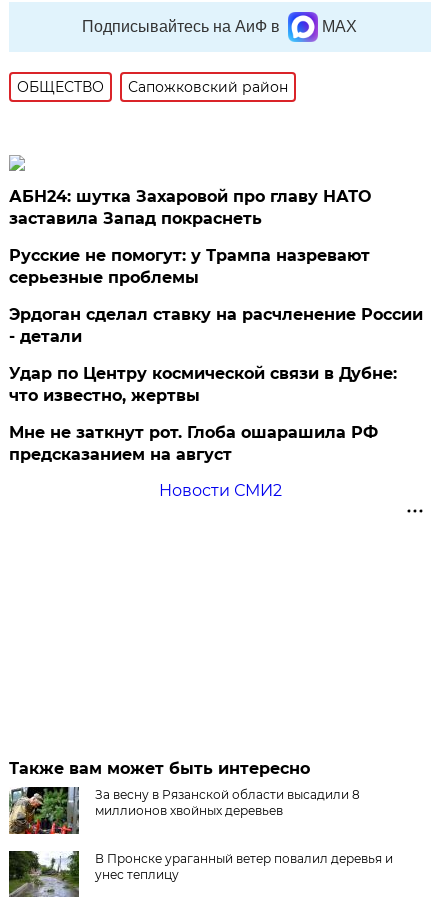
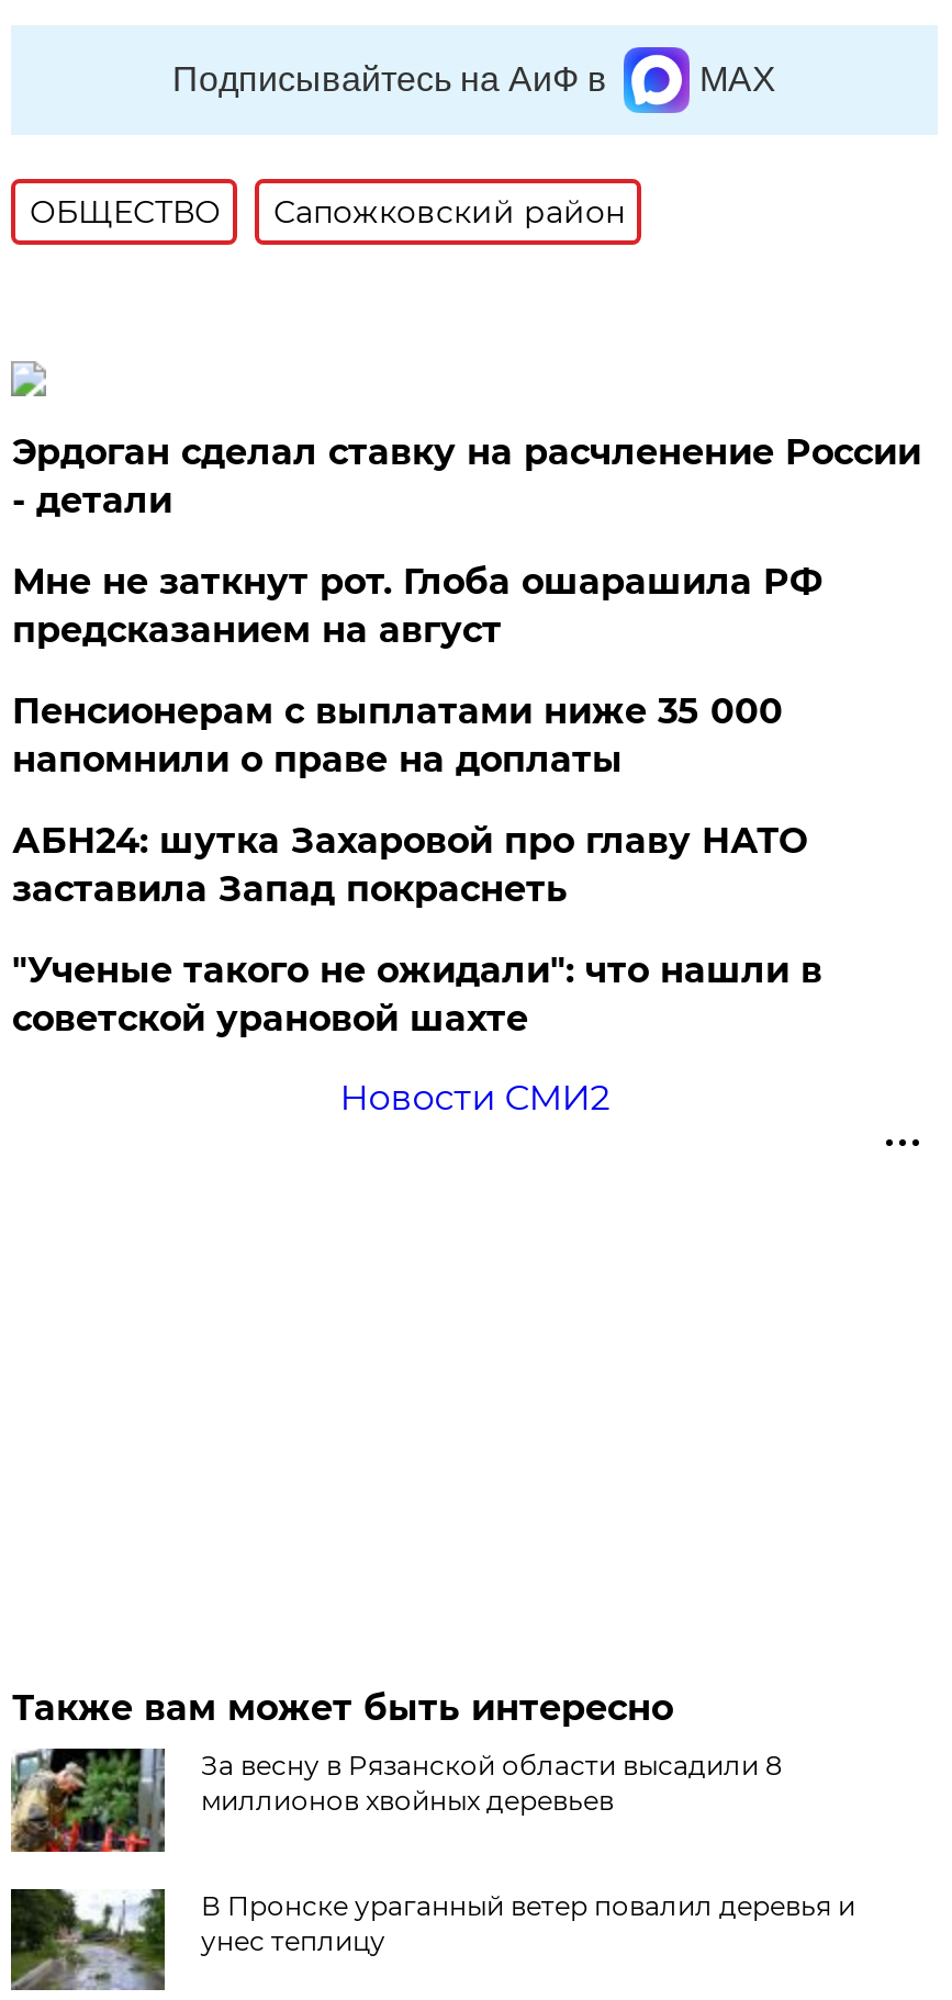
+ Пенсионерам с выплатами ниже 35 000
+ напомнили о праве на доплаты

moved down: АБН24: шутка Захаровой про главу НАТО | заставила Запад покраснеть

- Русские не помогут: у Трампа назревают
- серьезные проблемы
- Удар по Центру космической связи в Дубне:
- что известно, жертвы
+ "Ученые такого не ожидали": что нашли в
+ советской урановой шахте

moved up: Эрдоган сделал ставку на расчленение России | - детали

moved up: Мне не заткнут рот. Глоба ошарашила РФ | предсказанием на август
